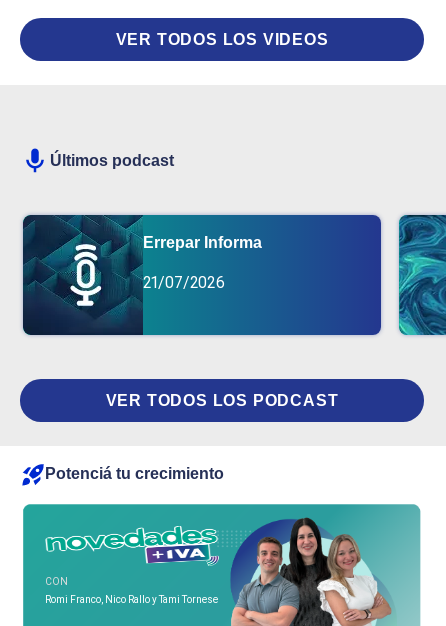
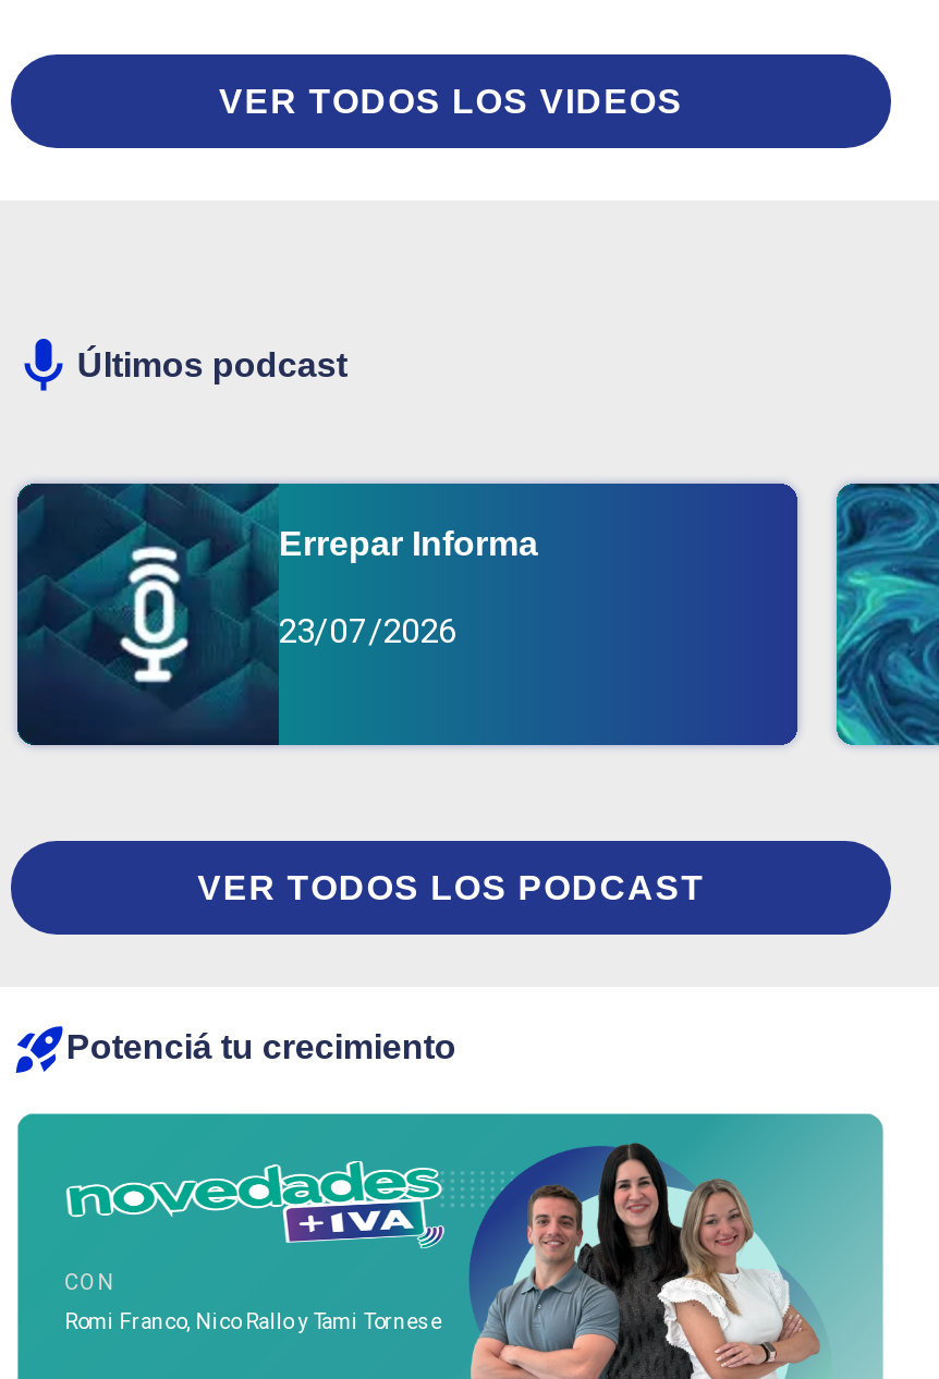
- 21/07/2026
+ 23/07/2026
